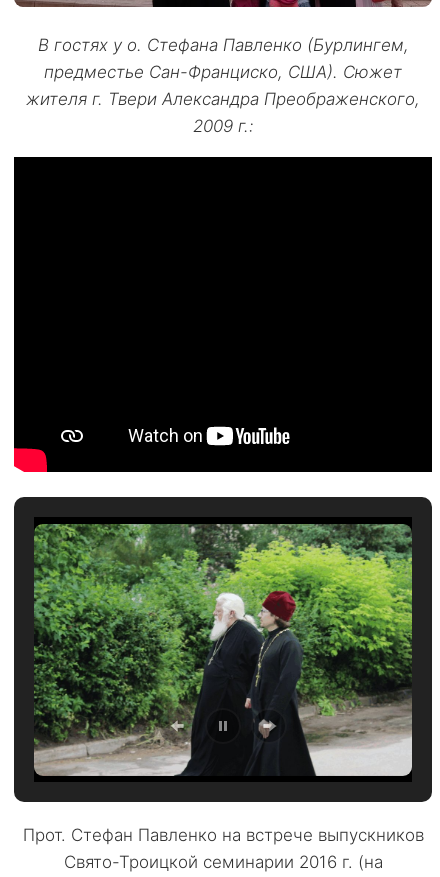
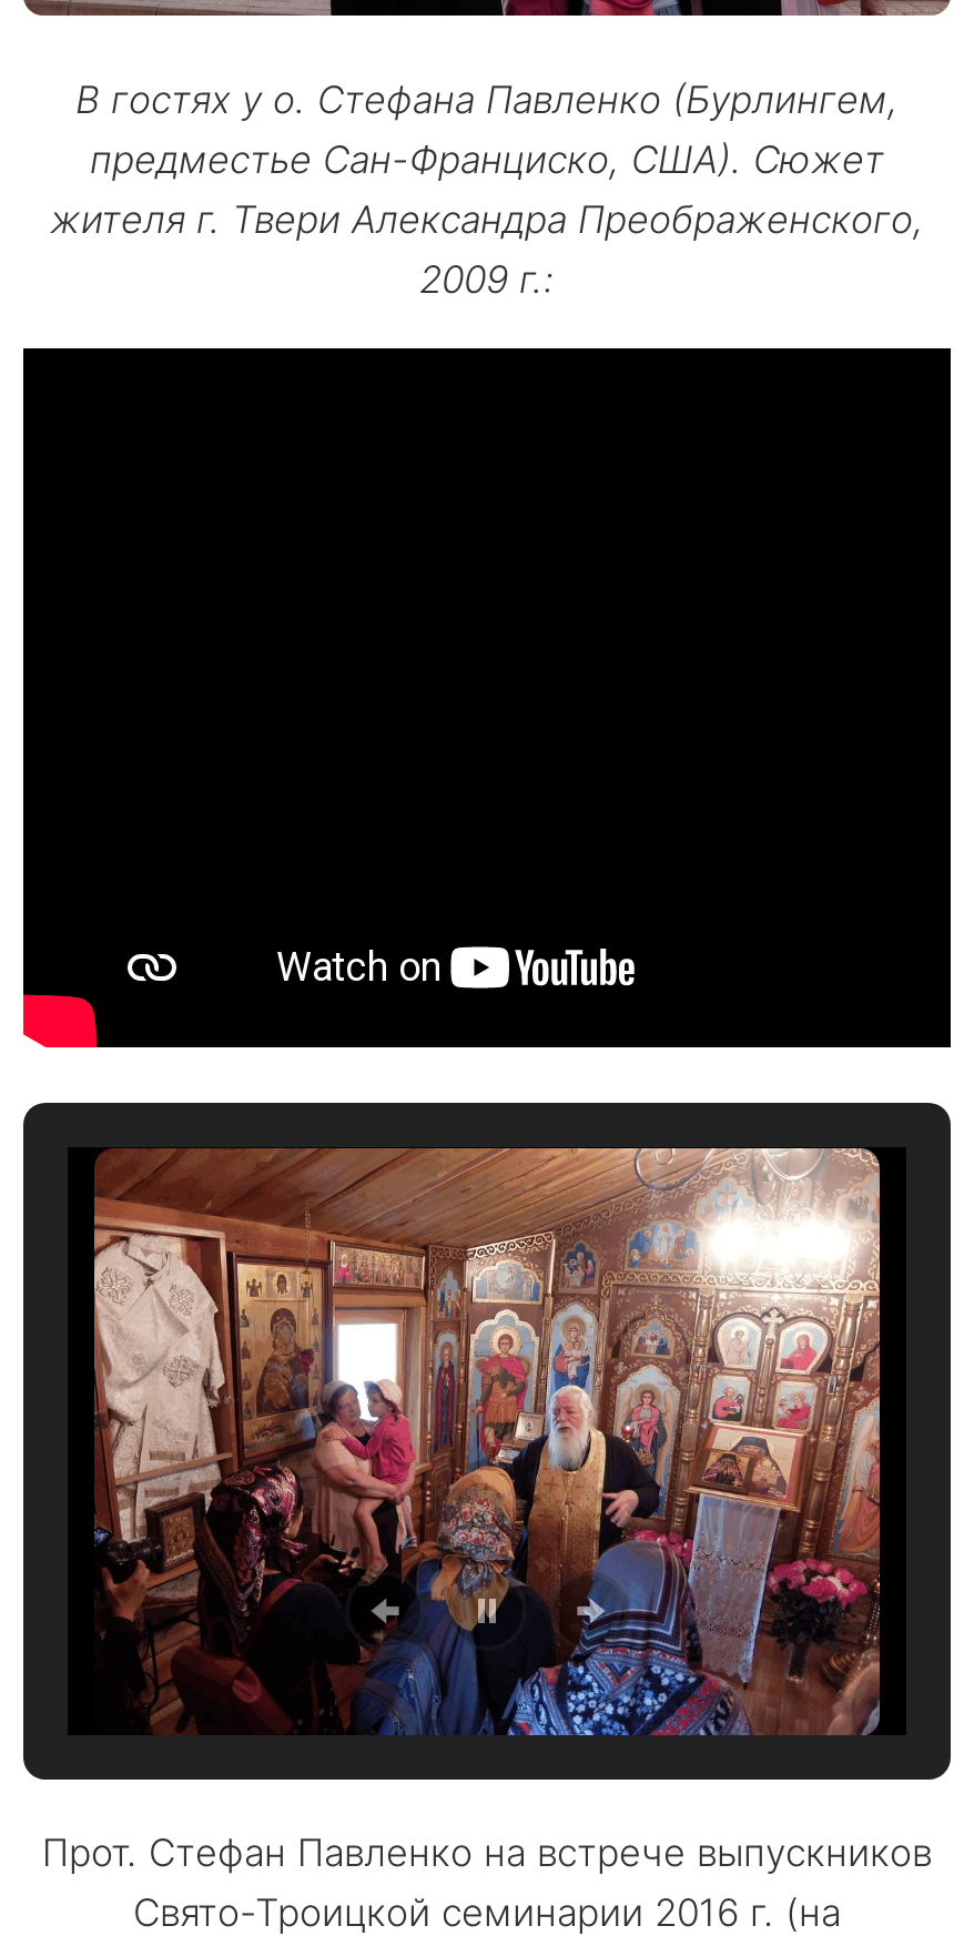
- [image]
+ [image]
